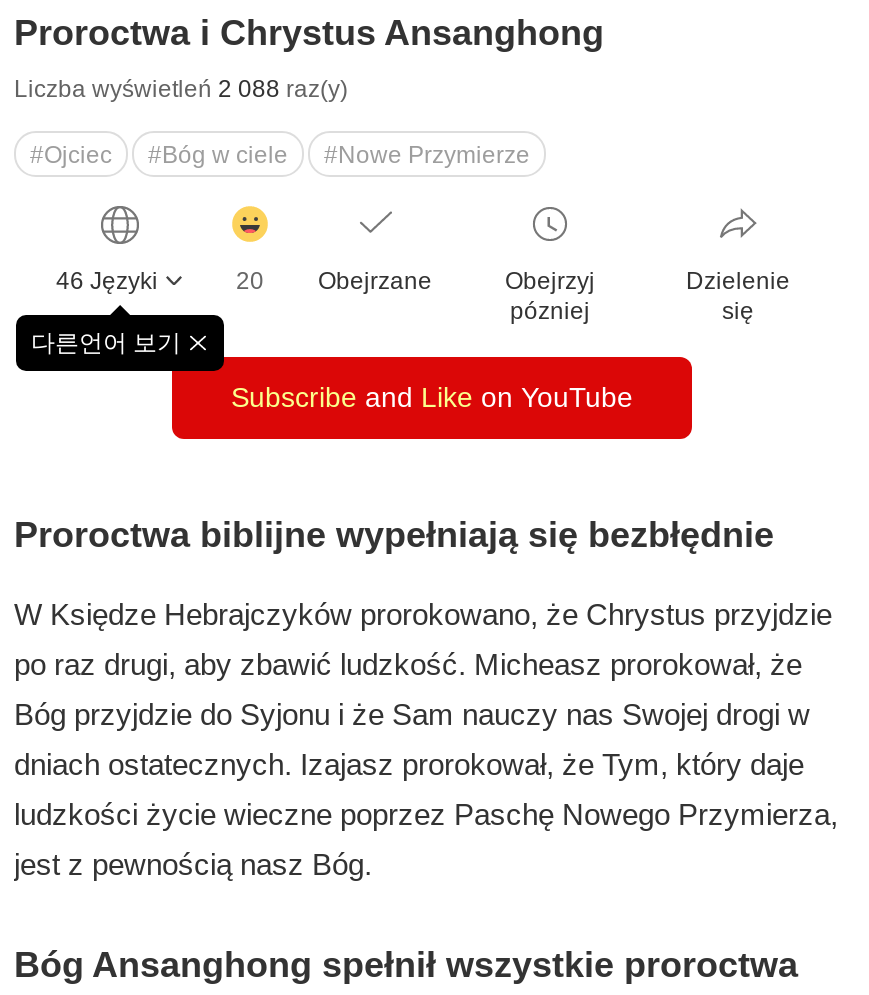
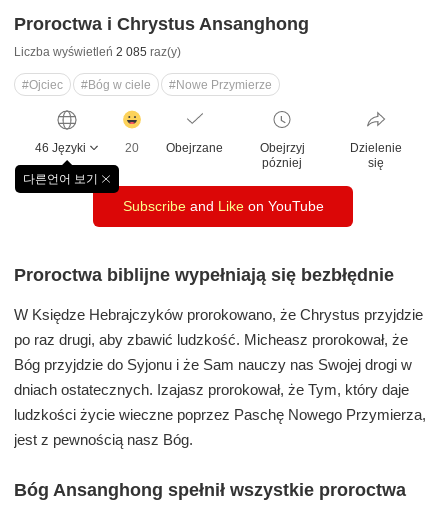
- Liczba wyświetleń 2 088 raz(y)
+ Liczba wyświetleń 2 085 raz(y)
